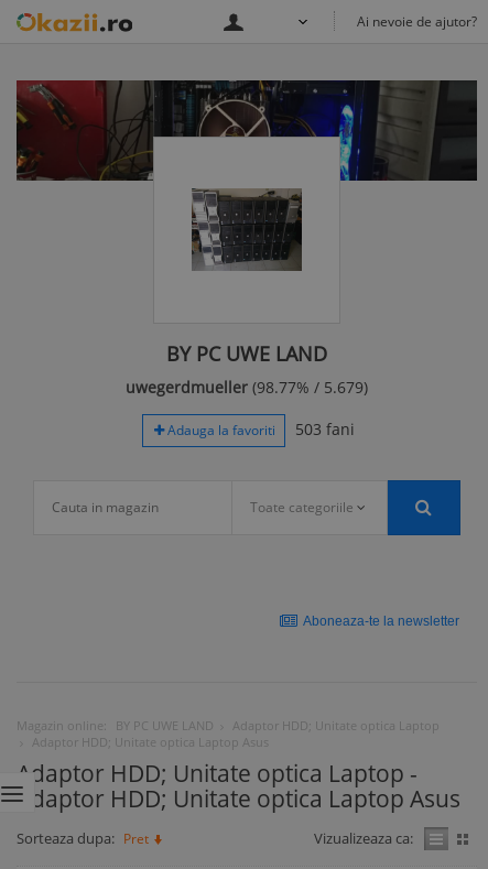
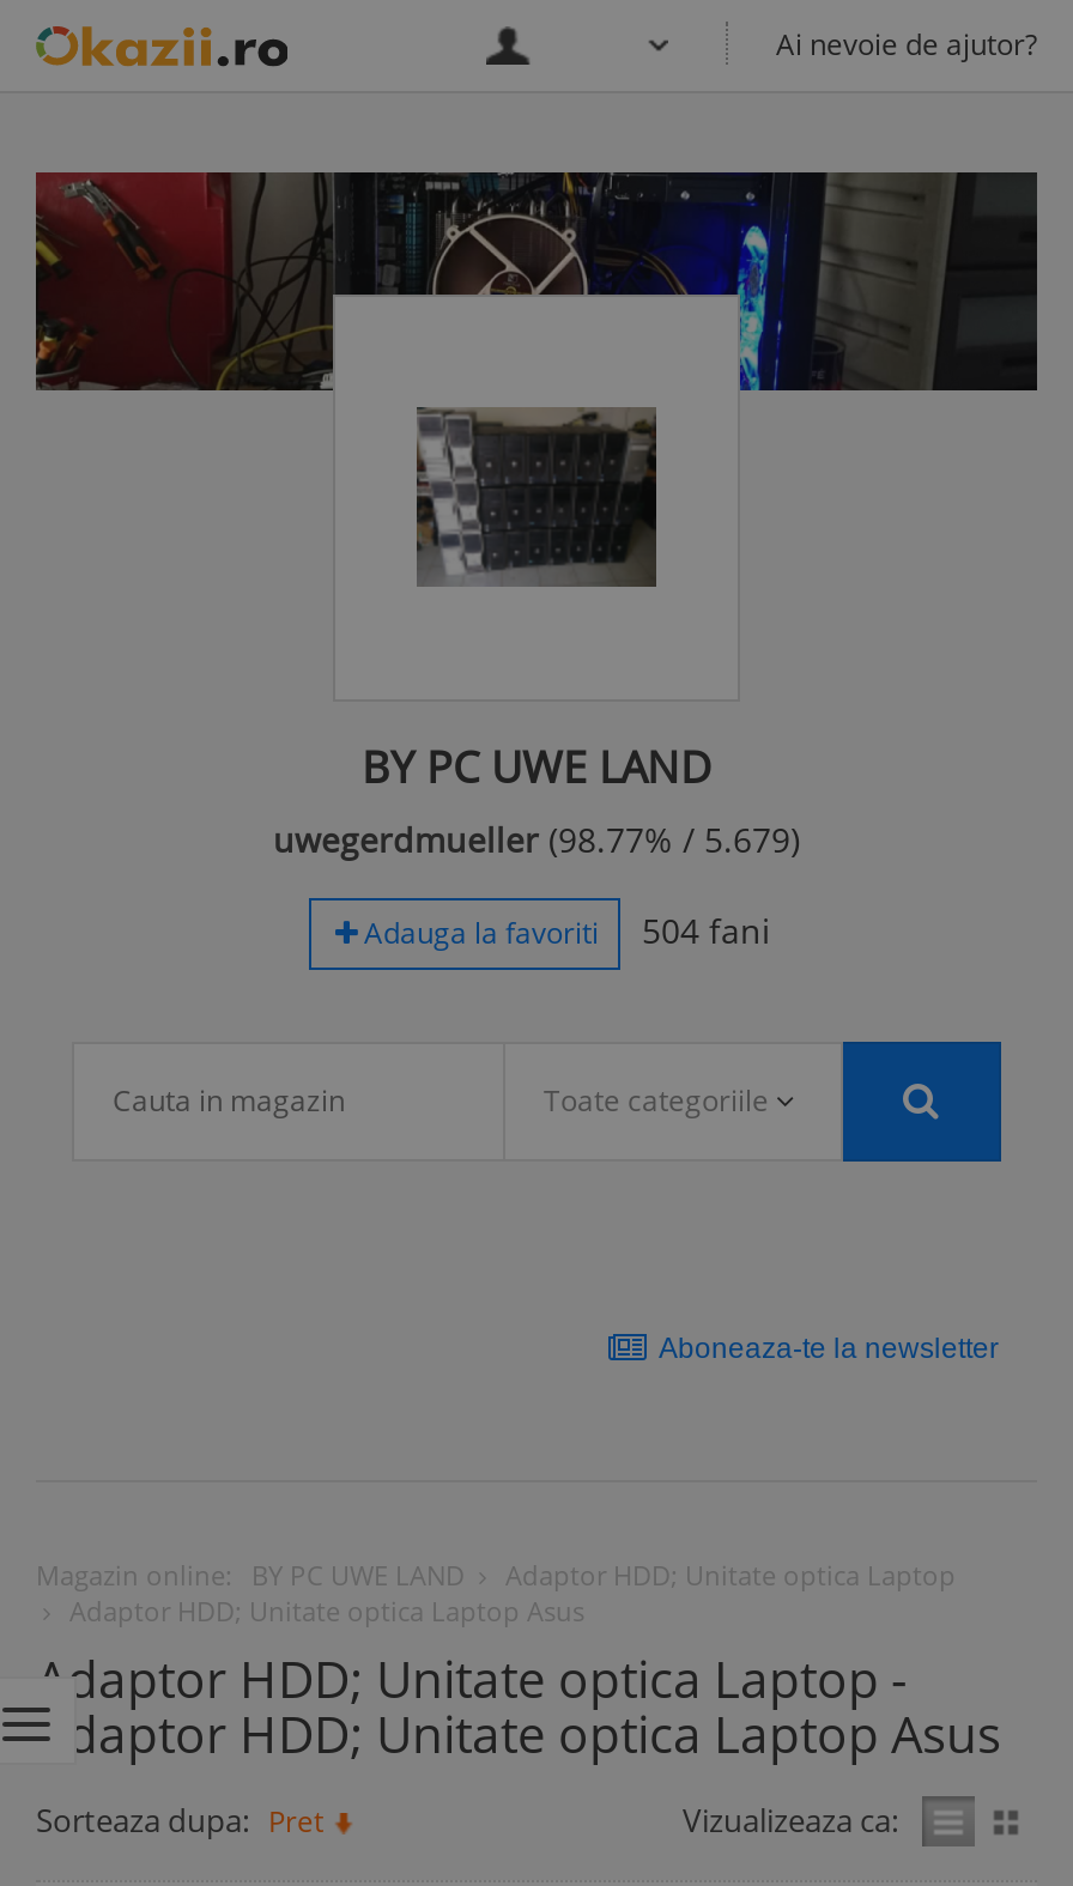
- Adauga la favoriti 503 fani
+ Adauga la favoriti 504 fani
